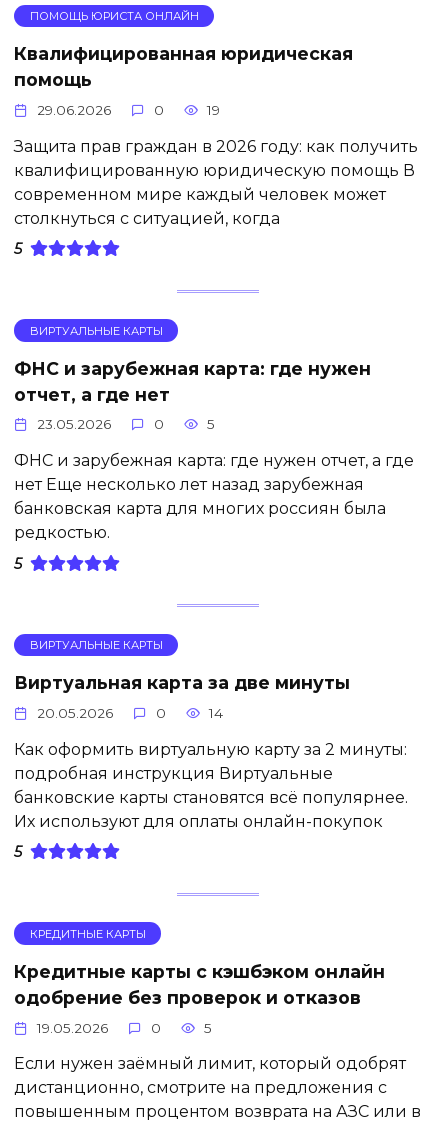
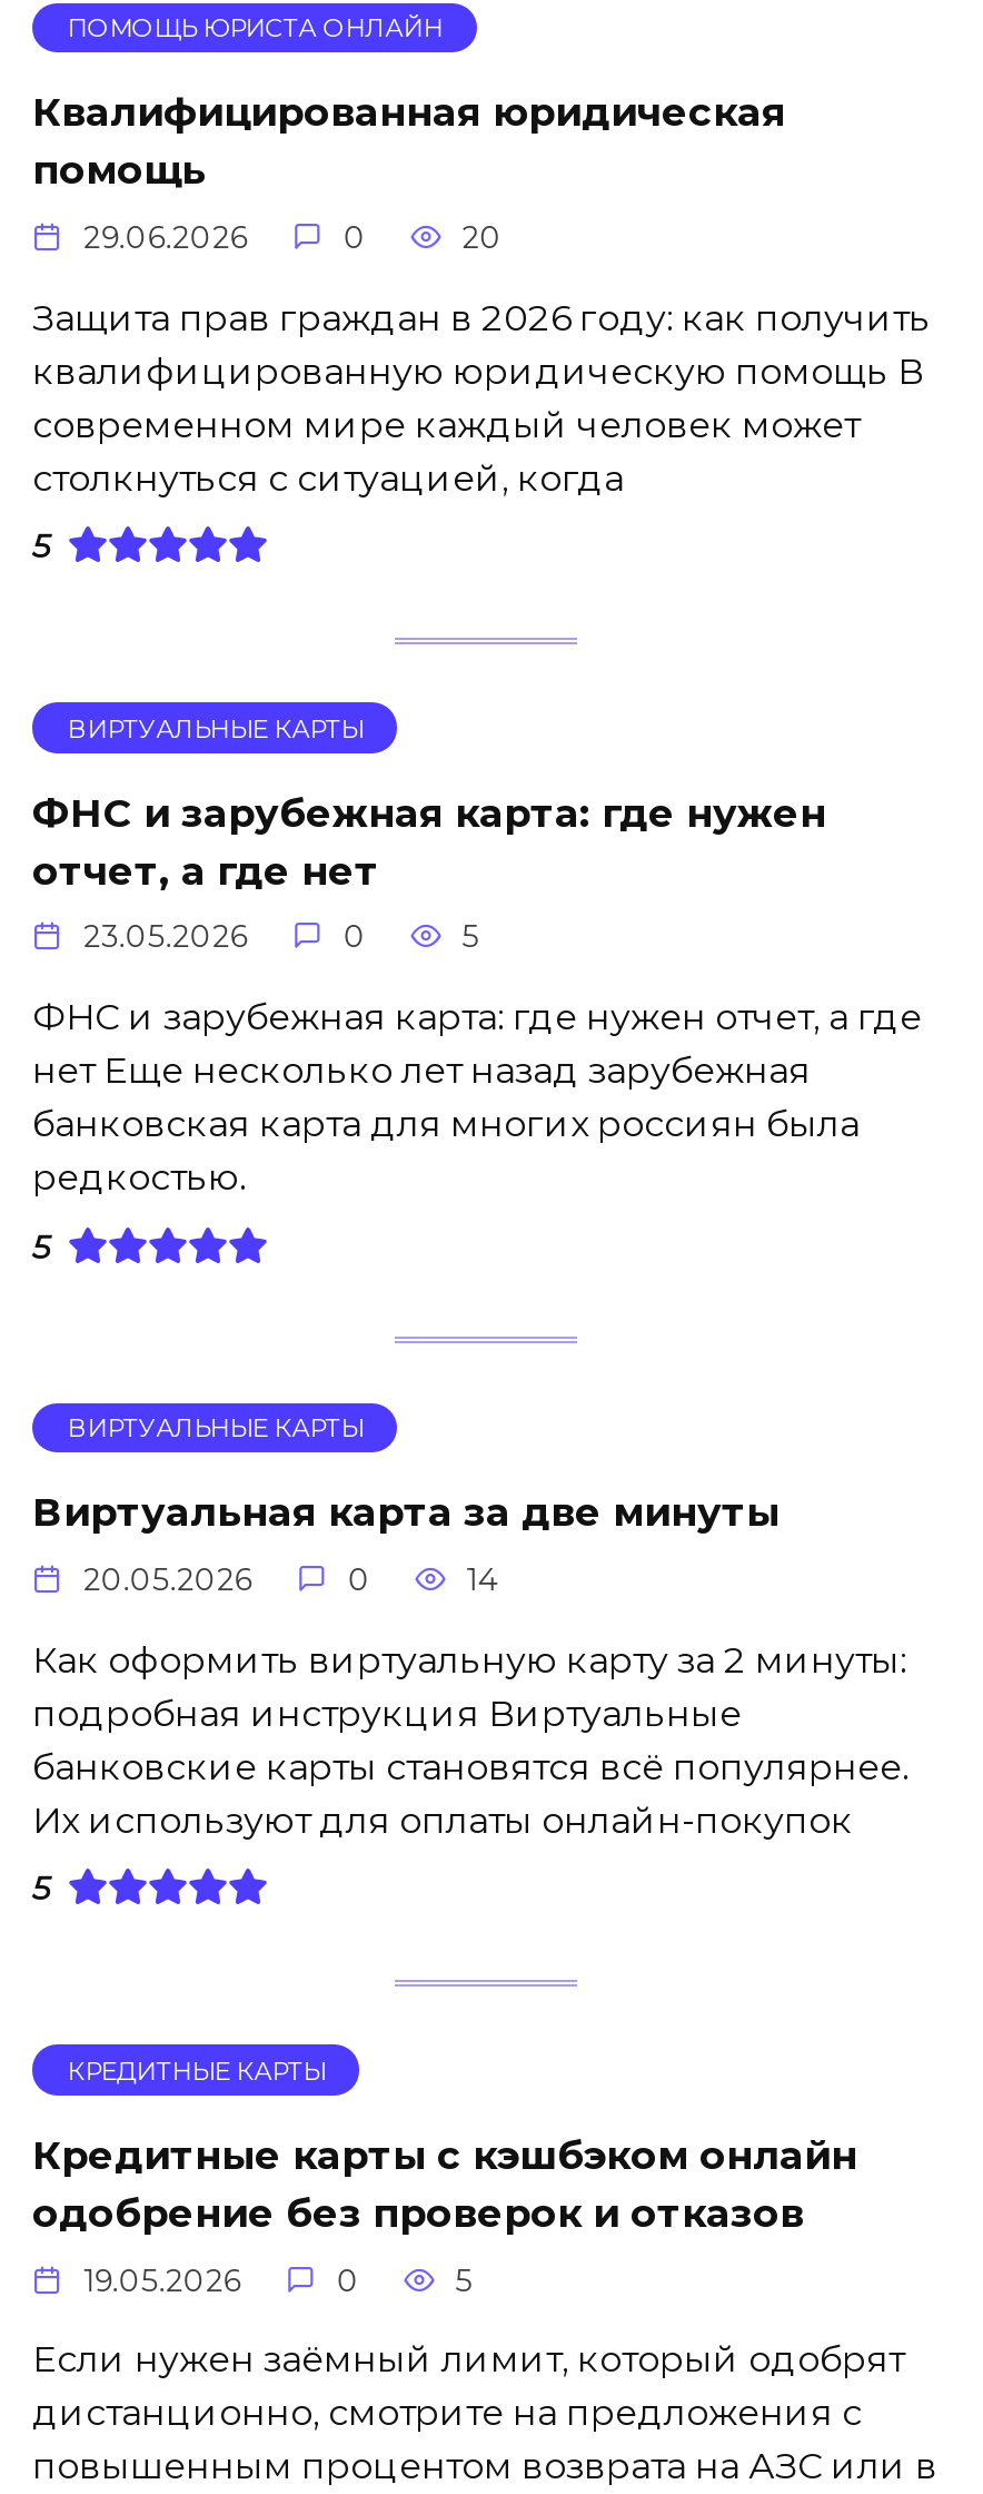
- 19
+ 20
